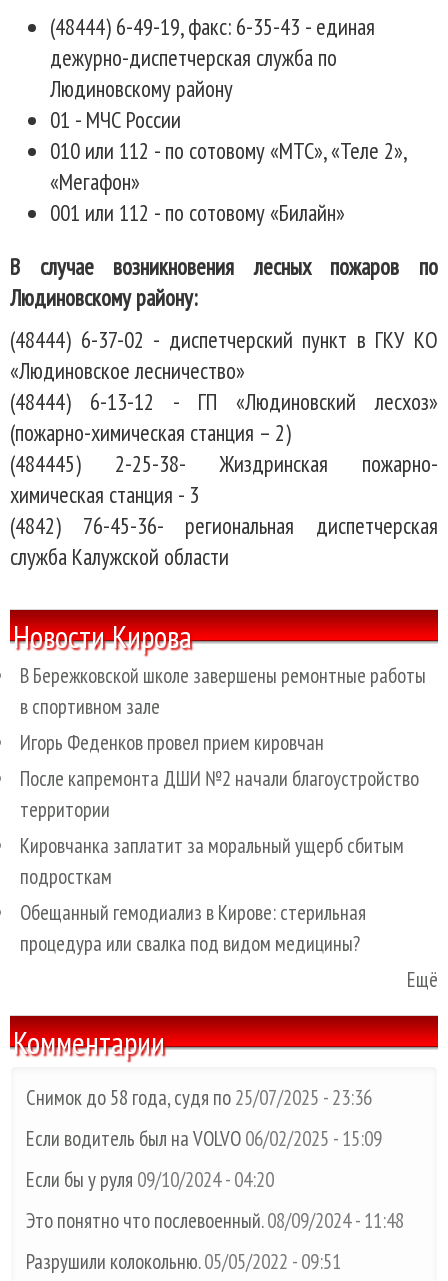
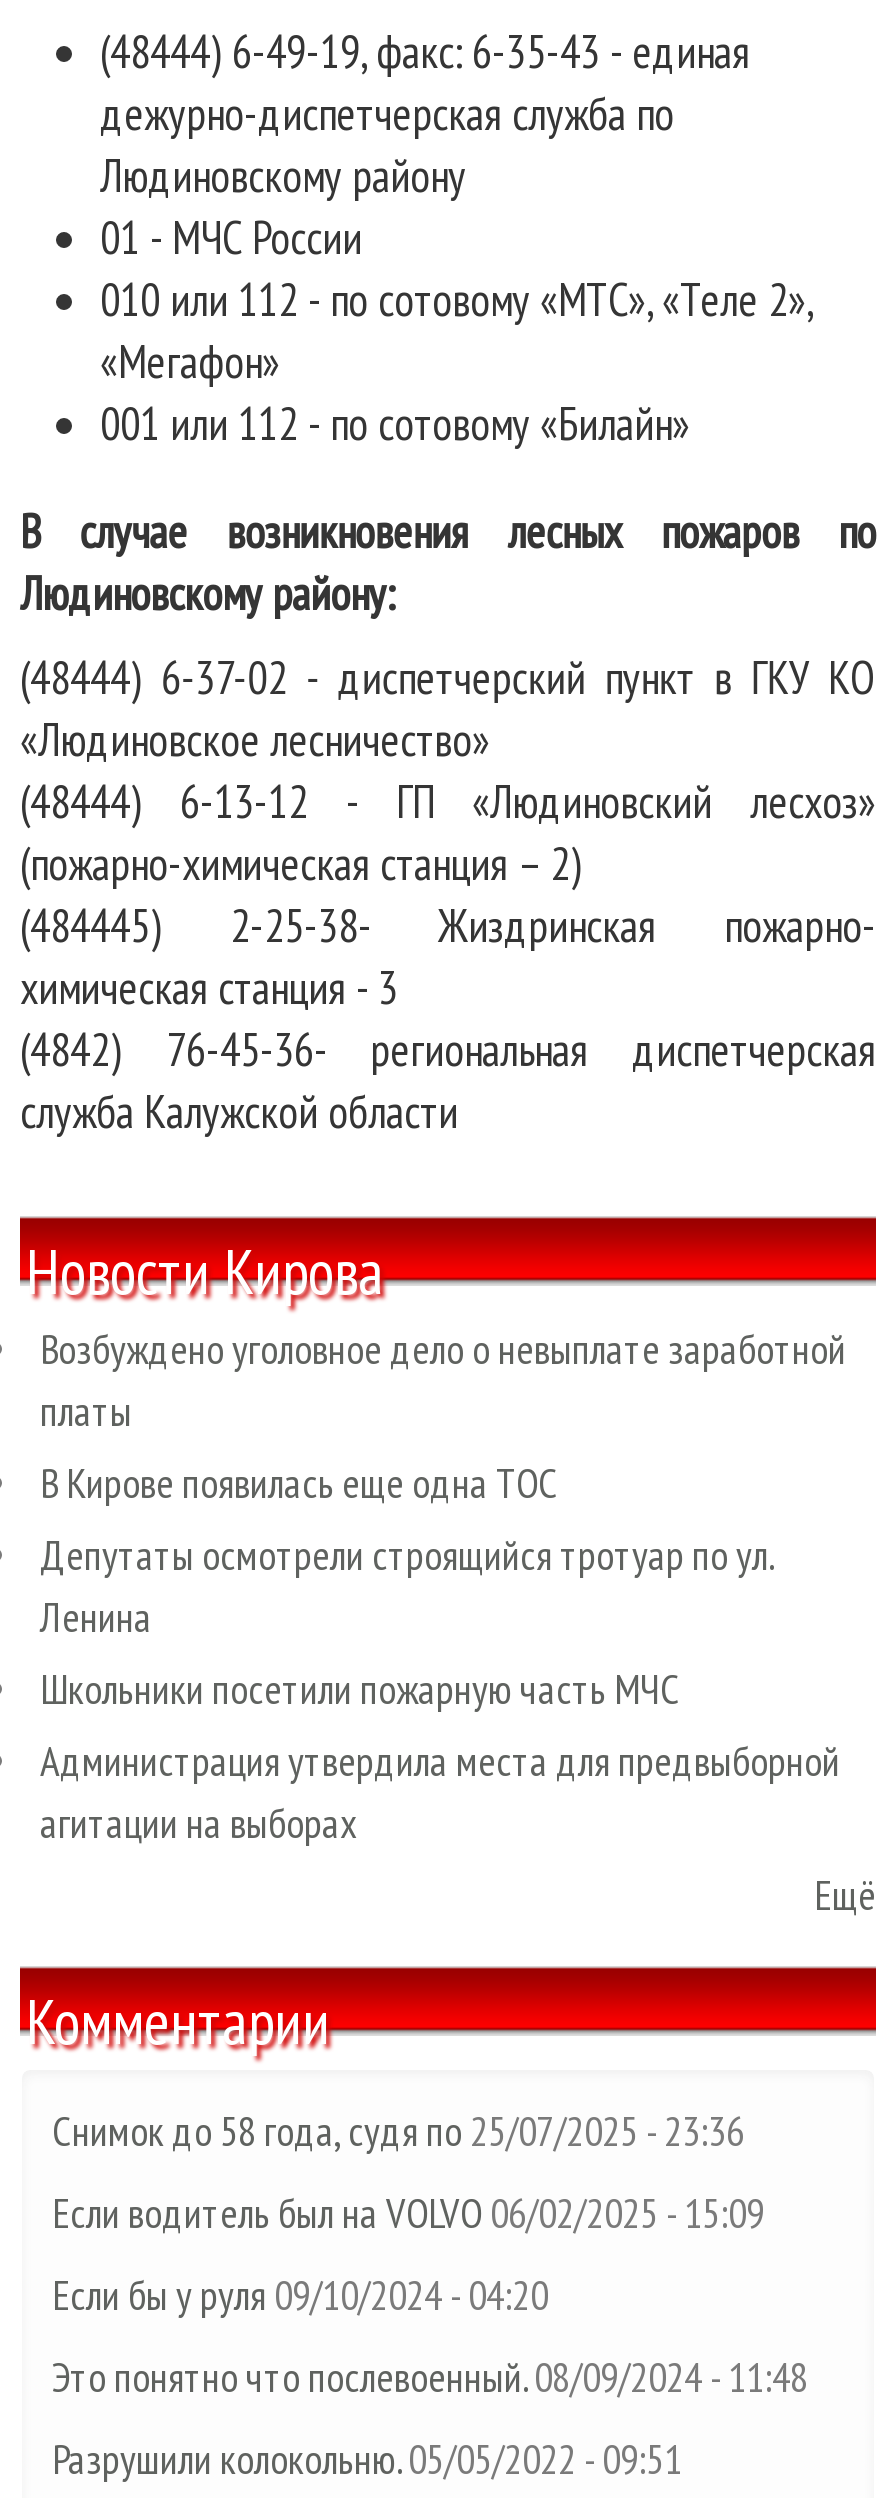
- В Бережковской школе завершены ремонтные работы
- в спортивном зале
- Игорь Феденков провел прием кировчан
- После капремонта ДШИ №2 начали благоустройство
- территории
- Кировчанка заплатит за моральный ущерб сбитым
- подросткам
- Обещанный гемодиализ в Кирове: стерильная
- процедура или свалка под видом медицины?
+ Возбуждено уголовное дело о невыплате заработной
+ платы
+ В Кирове появилась еще одна ТОС
+ Депутаты осмотрели строящийся тротуар по ул.
+ Ленина
+ Школьники посетили пожарную часть МЧС
+ Администрация утвердила места для предвыборной
+ агитации на выборах
